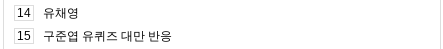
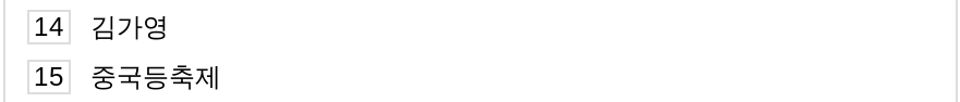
- 유채영
+ 김가영

- 구준엽 유퀴즈 대만 반응
+ 중국등축제
